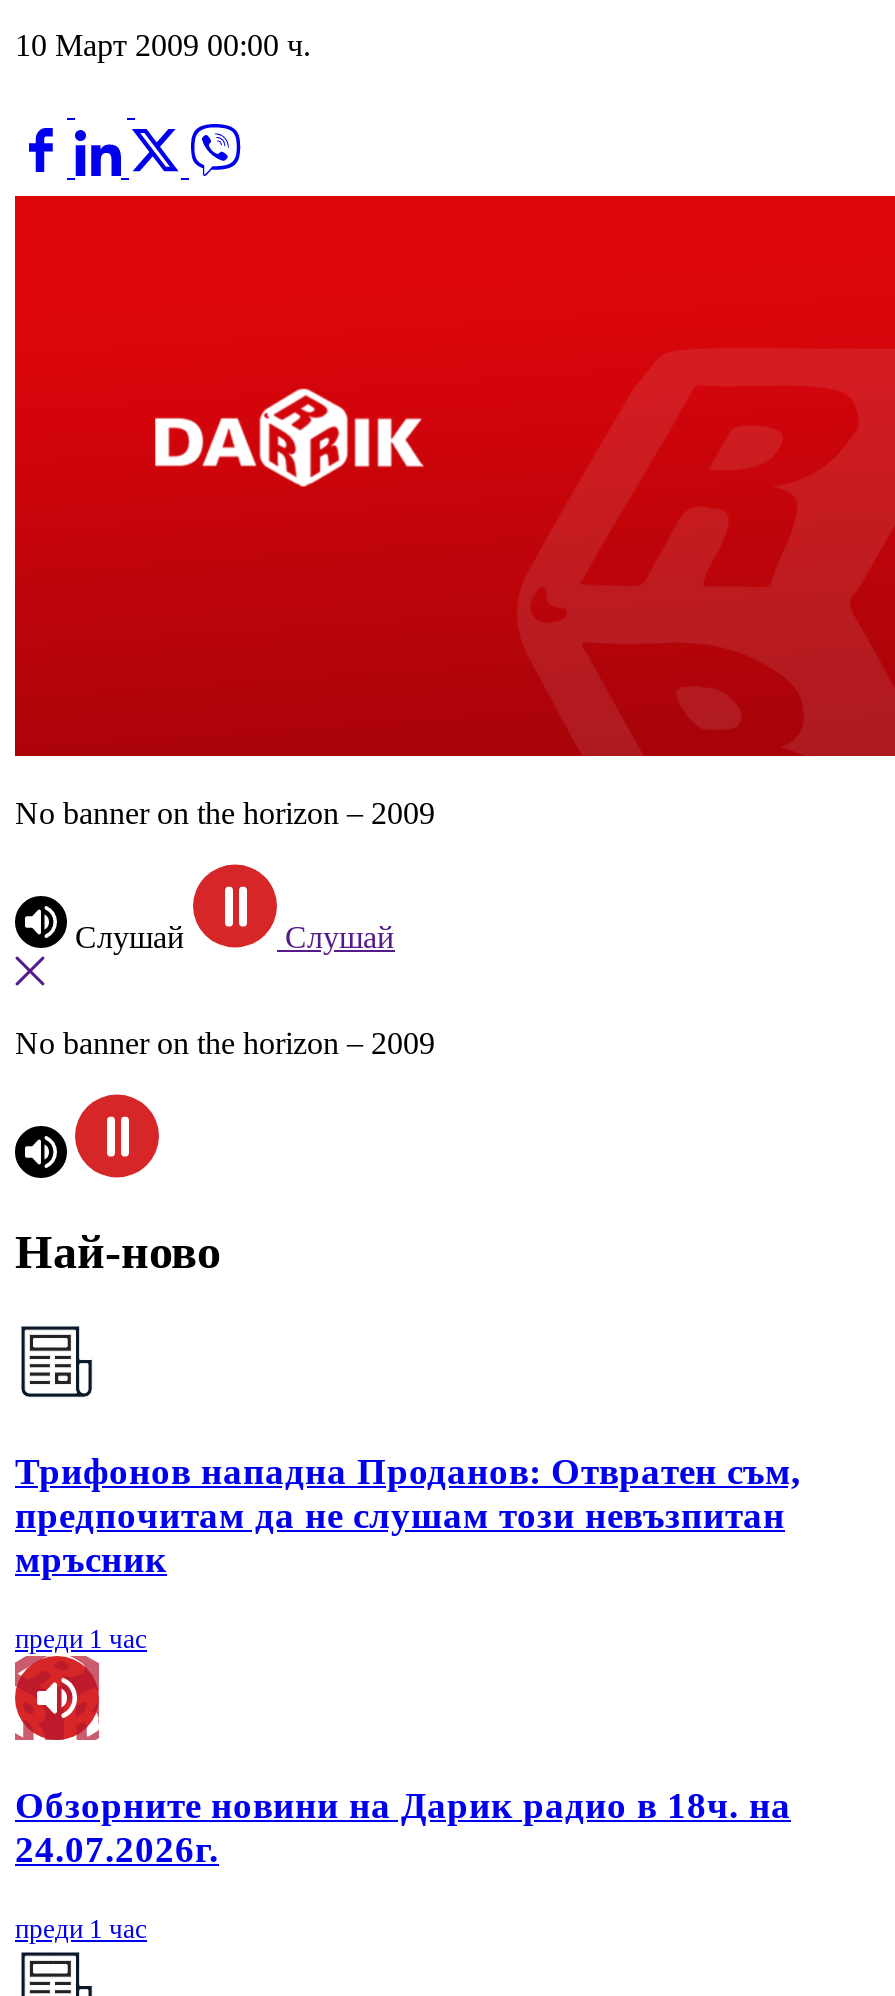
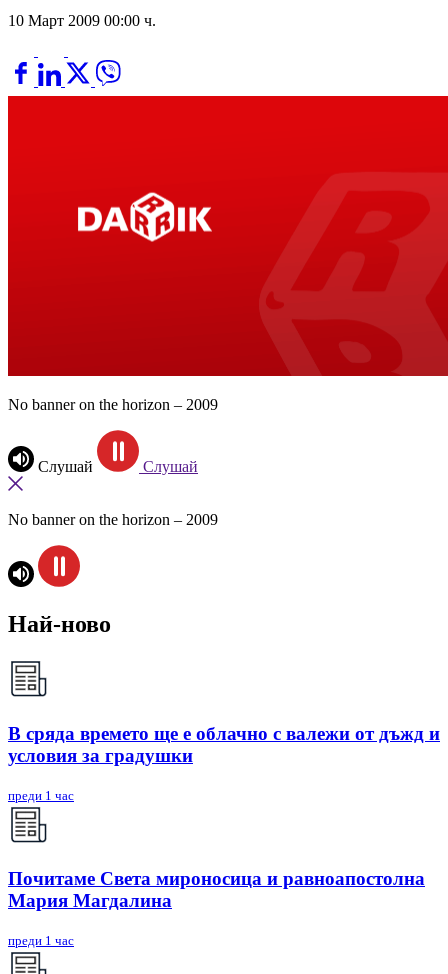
- Трифонов нападна Проданов: Отвратен съм,
- предпочитам да не слушам този невъзпитан
- мръсник
+ В сряда времето ще е облачно с валежи от дъжд и
+ условия за градушки

- [image]
- Обзорните новини на Дарик радио в 18ч. на
- 24.07.2026г.
+ [image]
+ Почитаме Света мироносица и равноапостолна
+ Мария Магдалина
